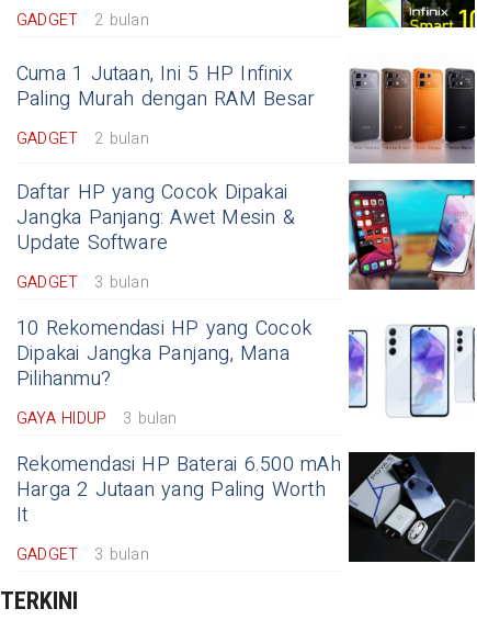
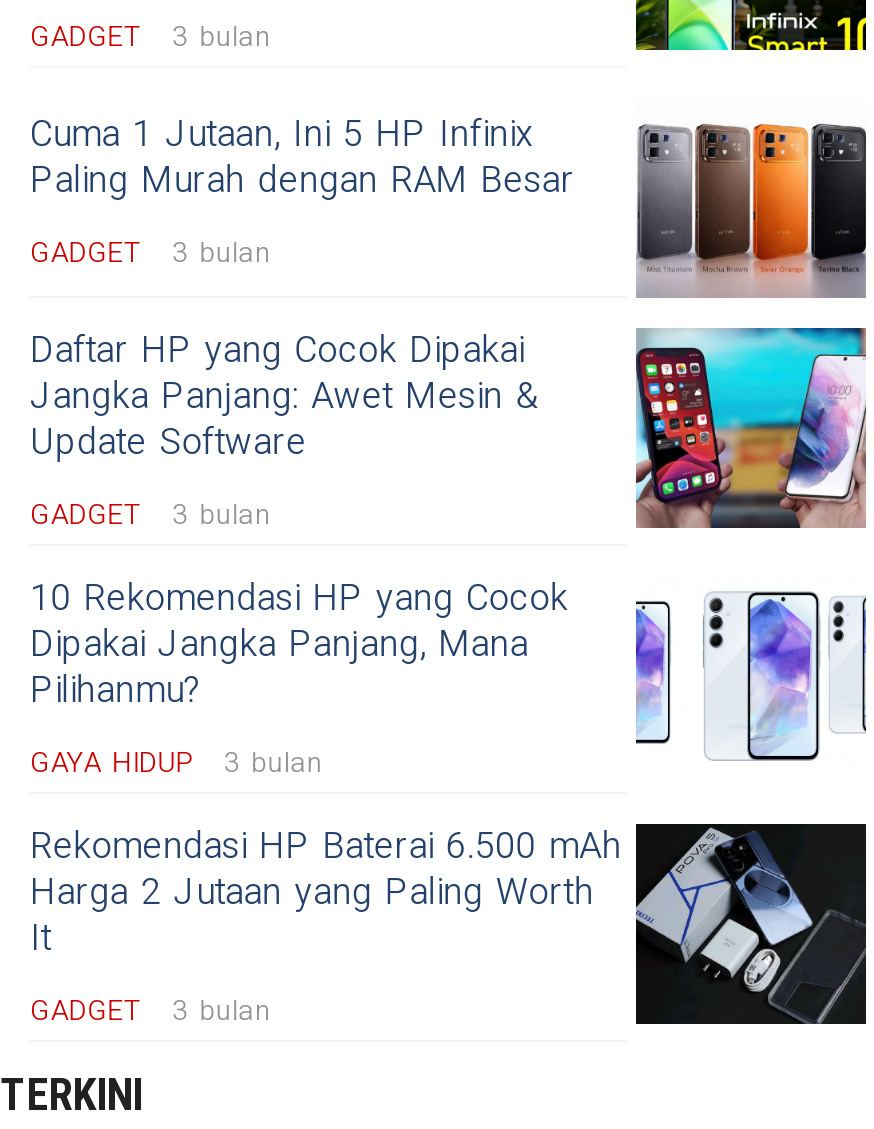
- GADGET 2 bulan
+ GADGET 3 bulan

- GADGET 2 bulan
+ GADGET 3 bulan
